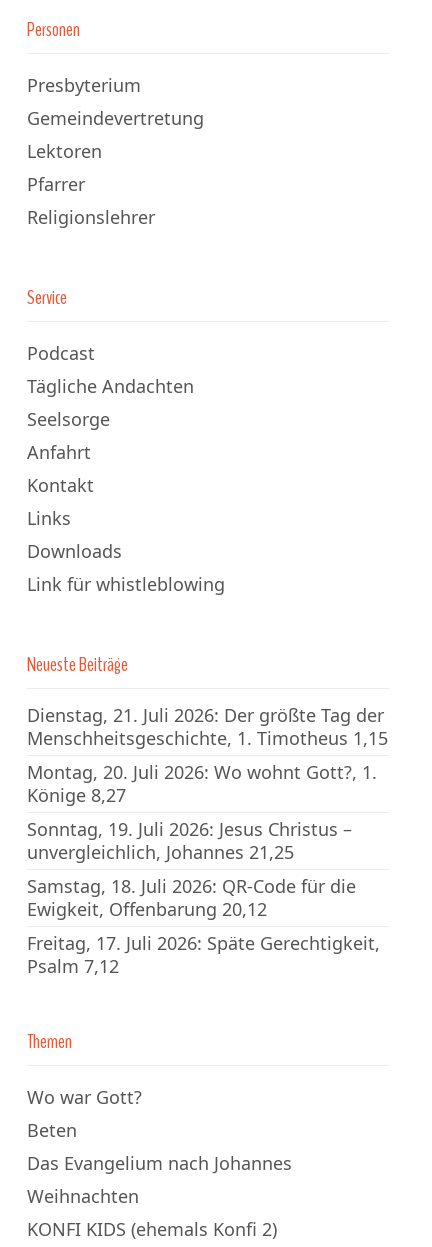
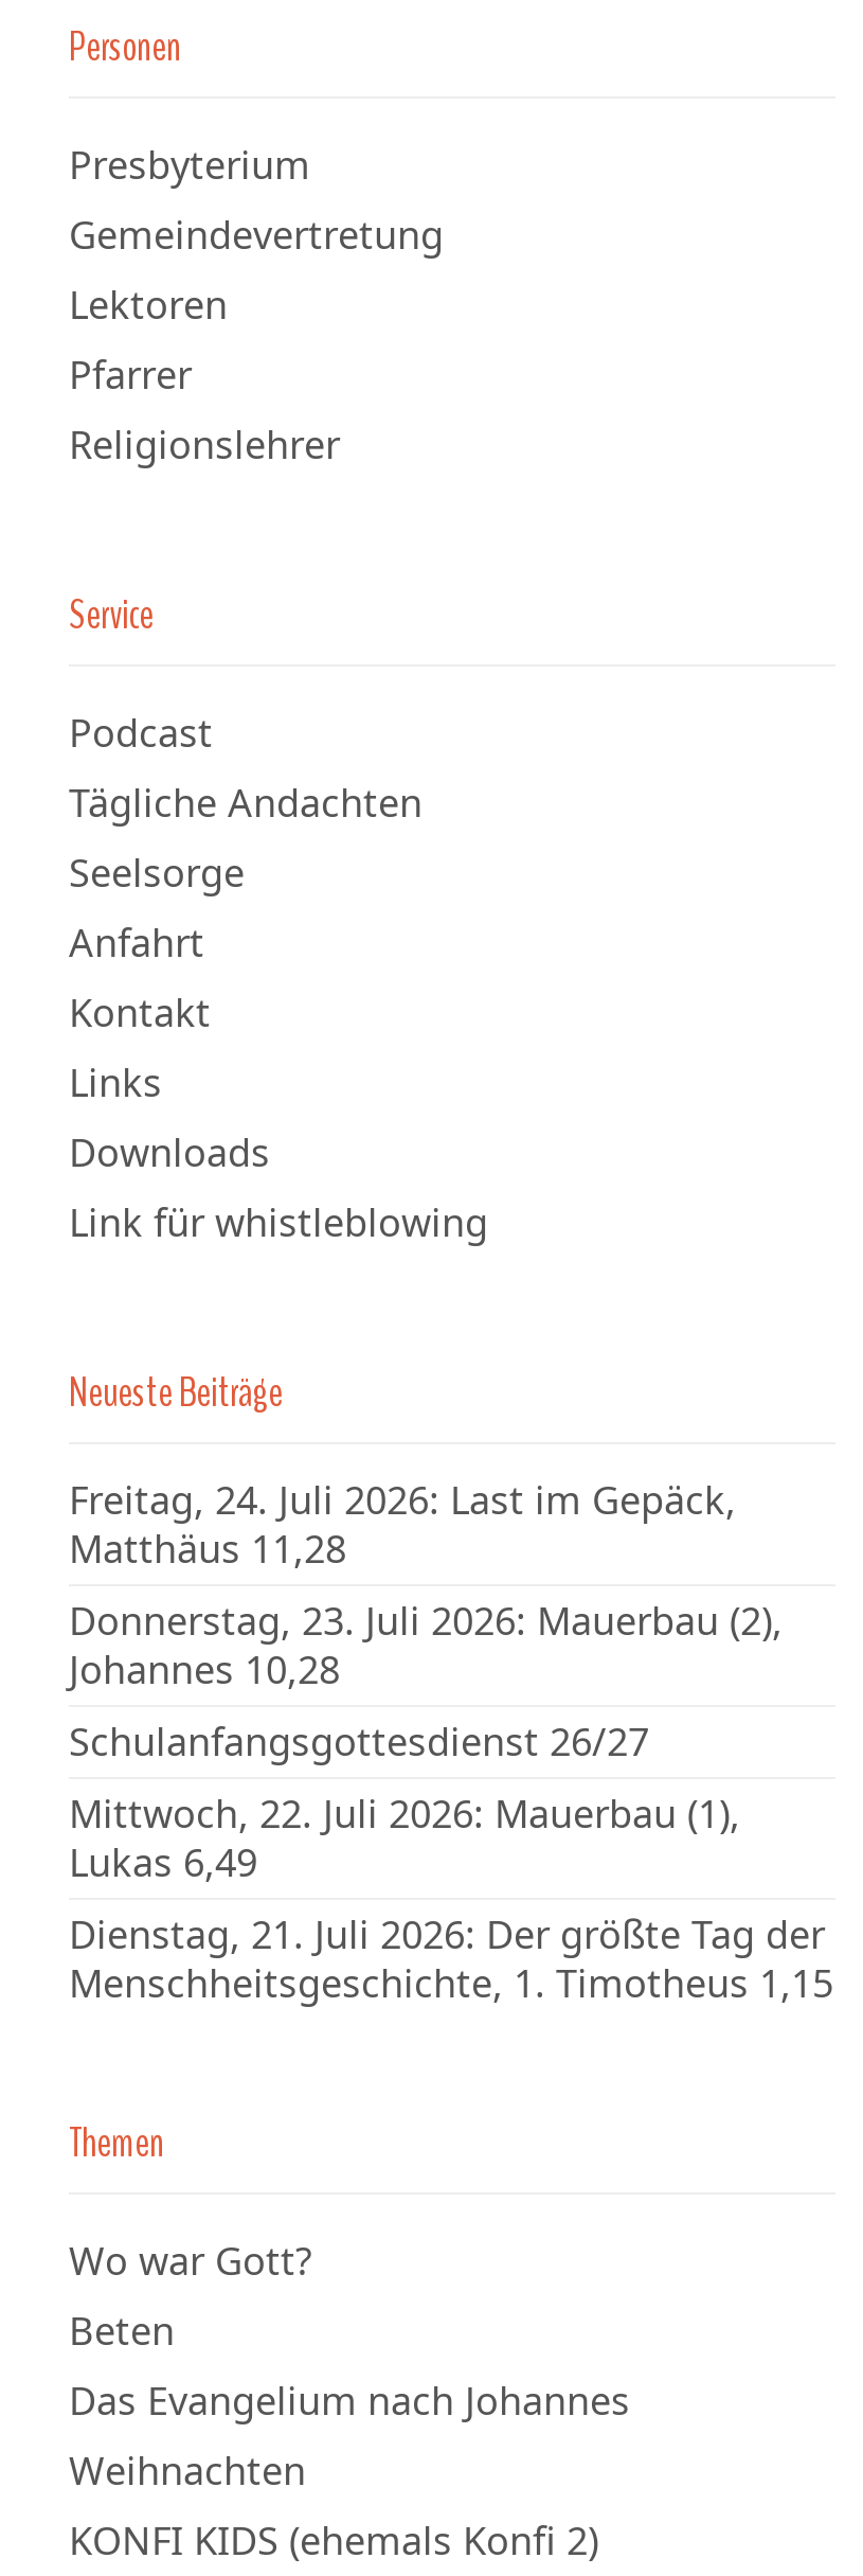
+ Freitag, 24. Juli 2026: Last im Gepäck,
+ Matthäus 11,28
+ Donnerstag, 23. Juli 2026: Mauerbau (2),
+ Johannes 10,28
+ Schulanfangsgottesdienst 26/27
+ Mittwoch, 22. Juli 2026: Mauerbau (1),
+ Lukas 6,49

moved down: Dienstag, 21. Juli 2026: Der größte Tag der | Menschheitsgeschichte, 1. Timotheus 1,15

- Montag, 20. Juli 2026: Wo wohnt Gott?, 1.
- Könige 8,27
- Sonntag, 19. Juli 2026: Jesus Christus –
- unvergleichlich, Johannes 21,25
- Samstag, 18. Juli 2026: QR-Code für die
- Ewigkeit, Offenbarung 20,12
- Freitag, 17. Juli 2026: Späte Gerechtigkeit,
- Psalm 7,12
